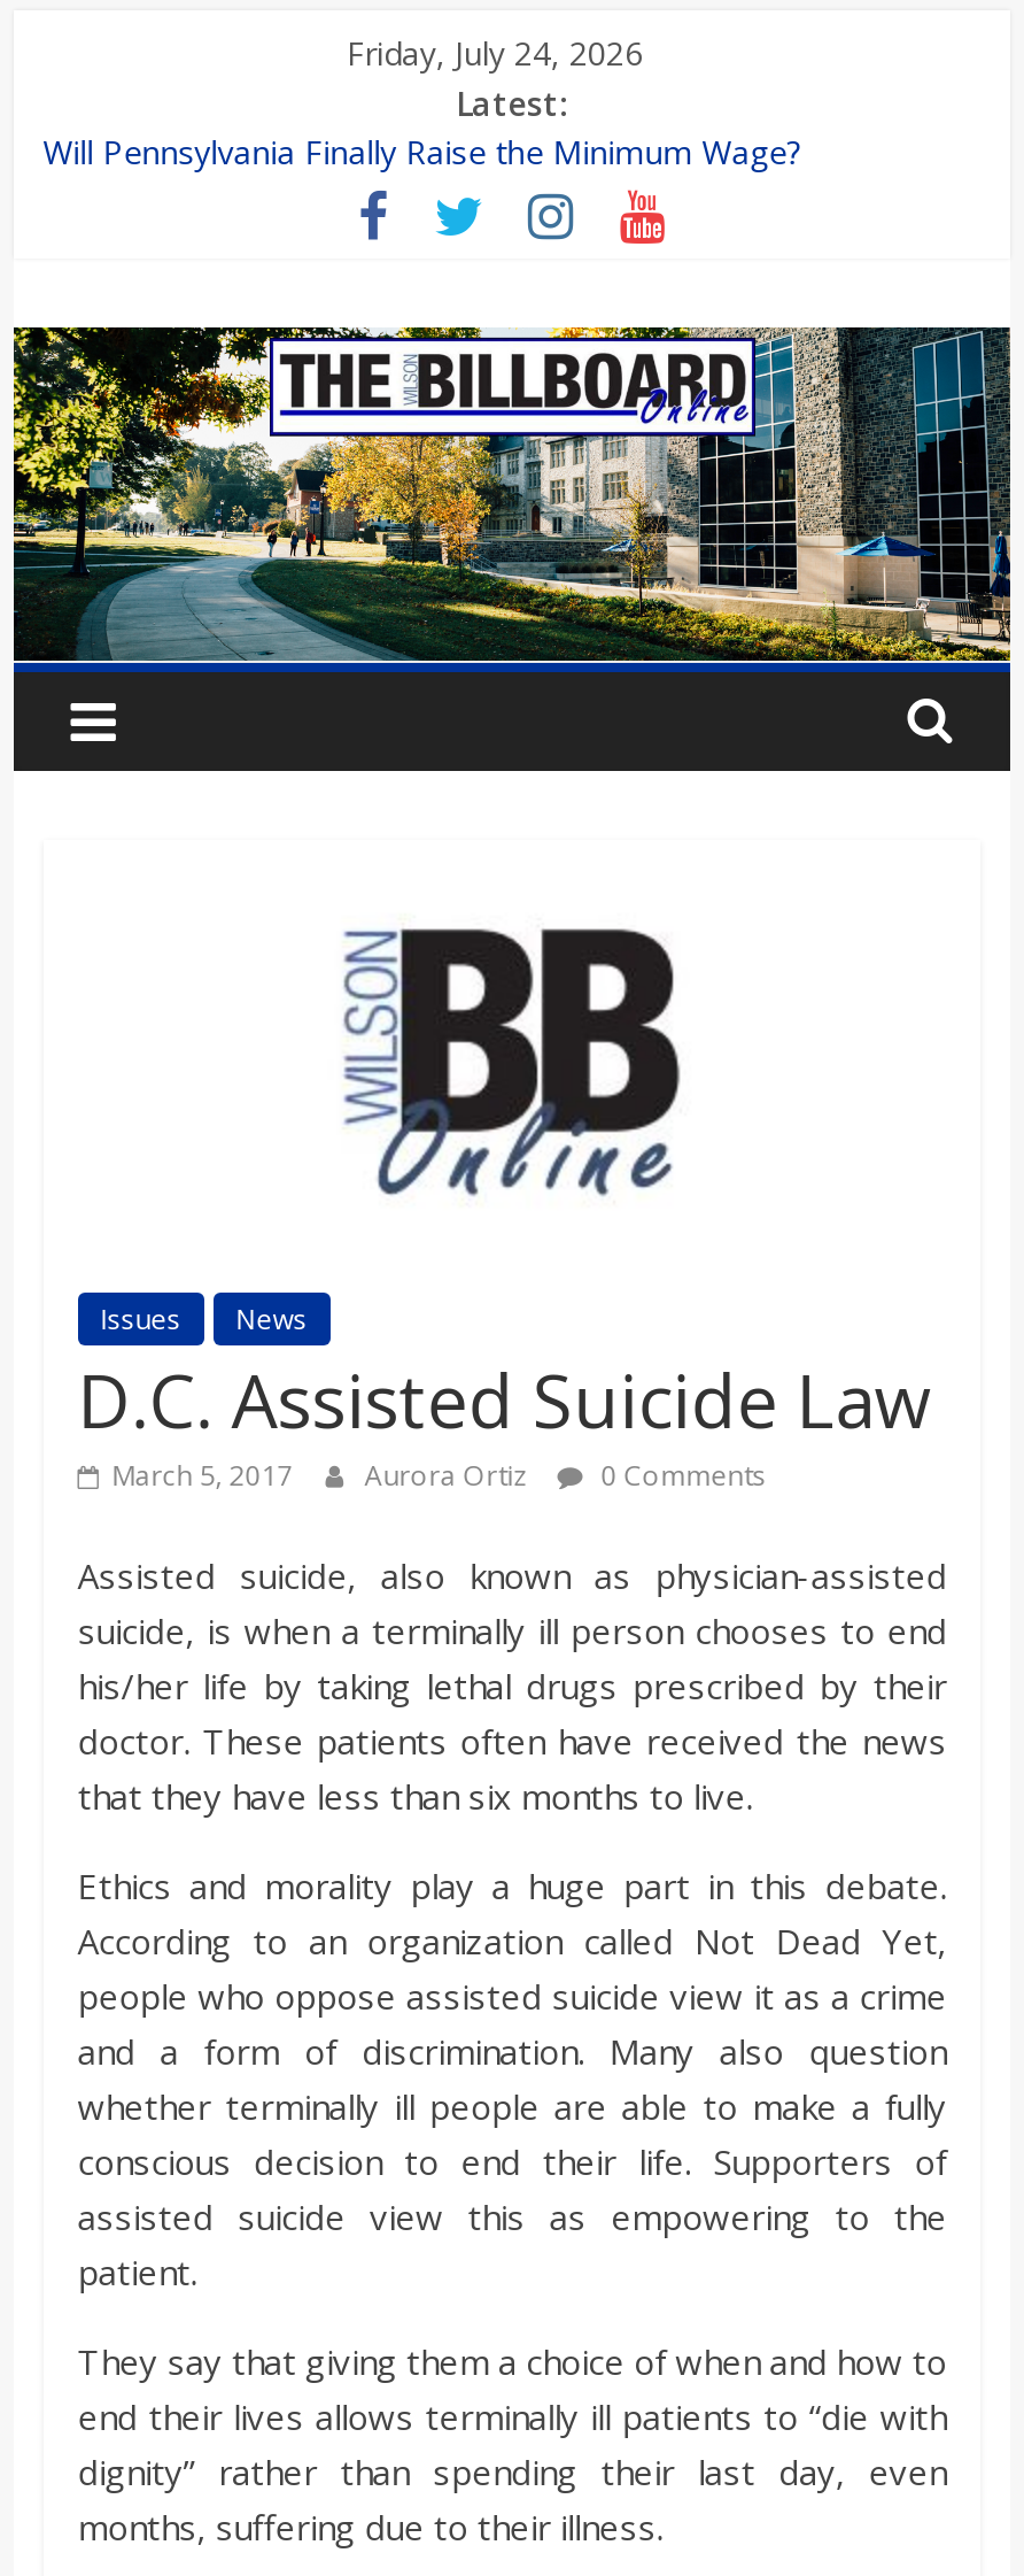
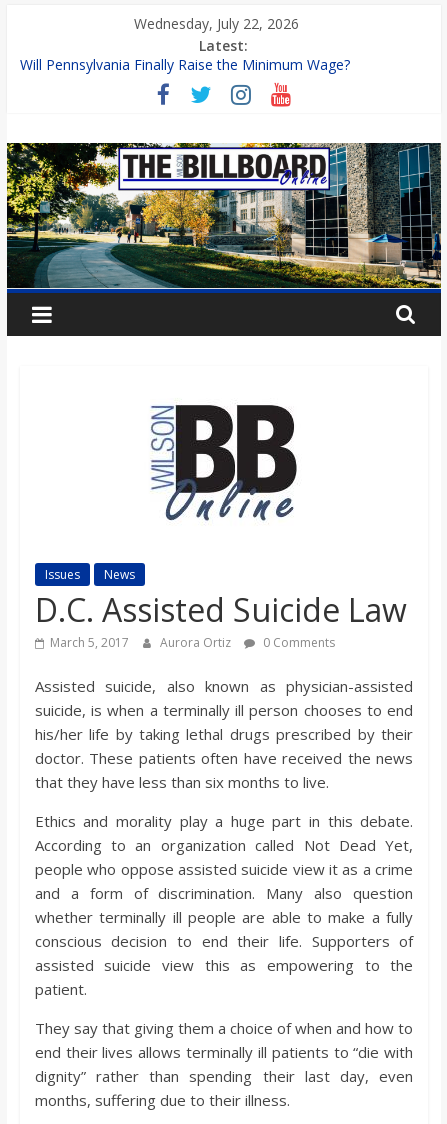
- Friday, July 24, 2026
+ Wednesday, July 22, 2026
